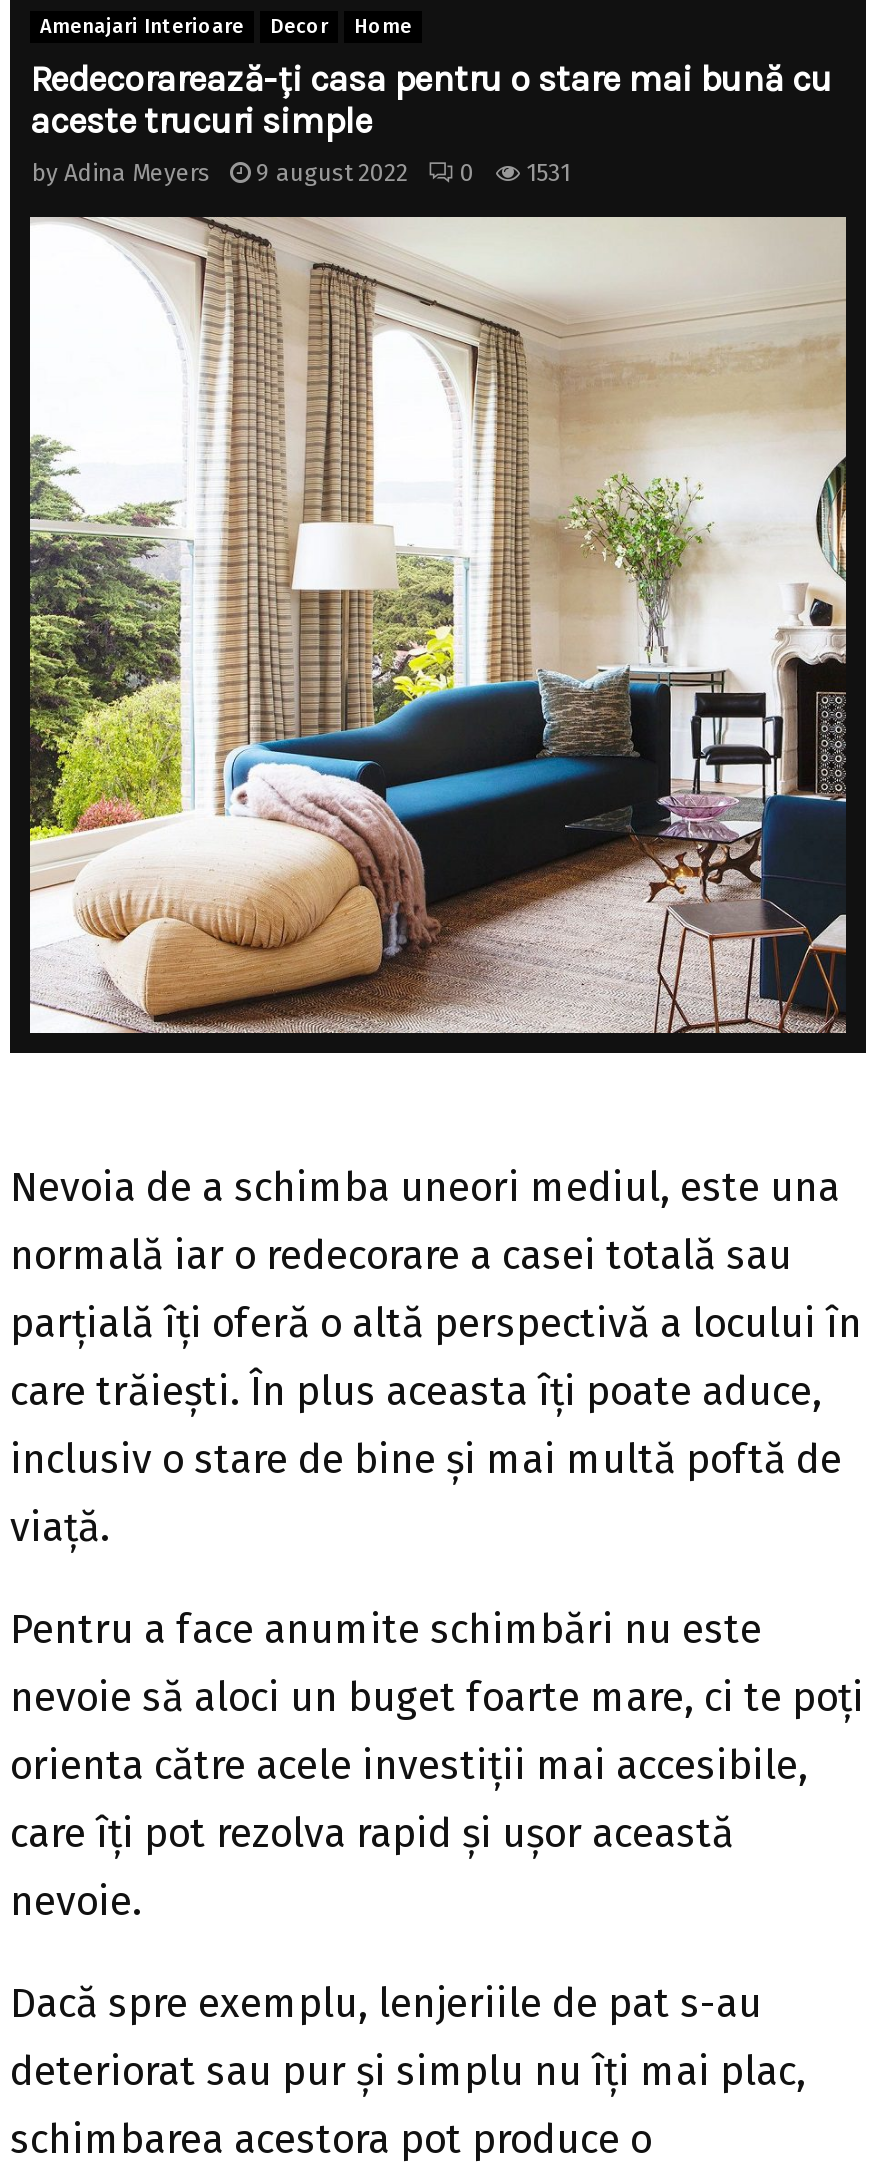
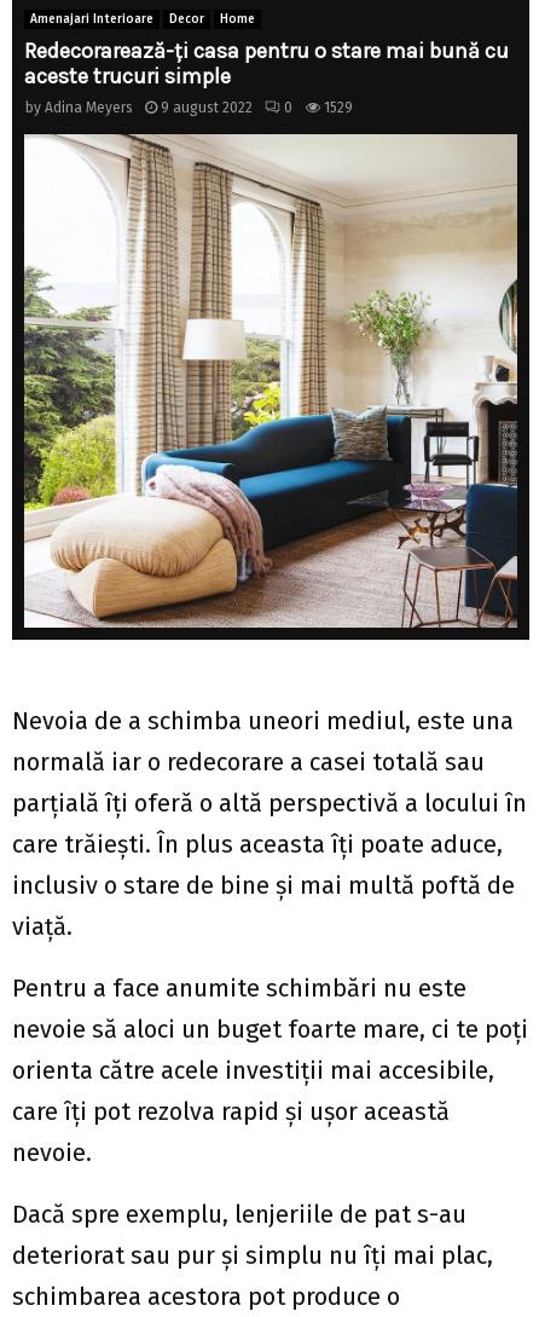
- by Adina Meyers 9 august 2022 0 1531
+ by Adina Meyers 9 august 2022 0 1529
